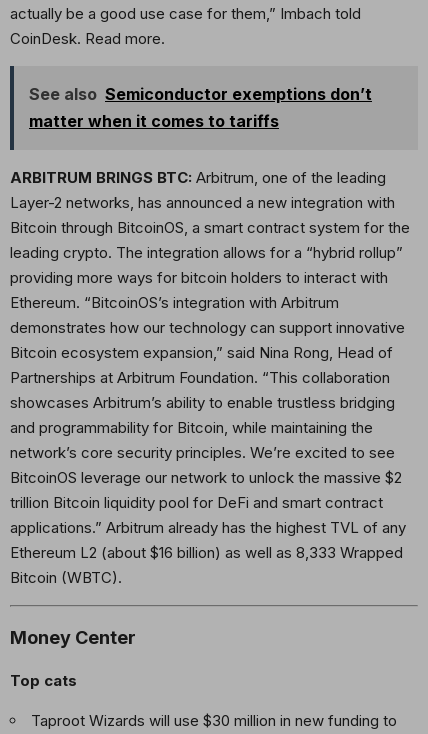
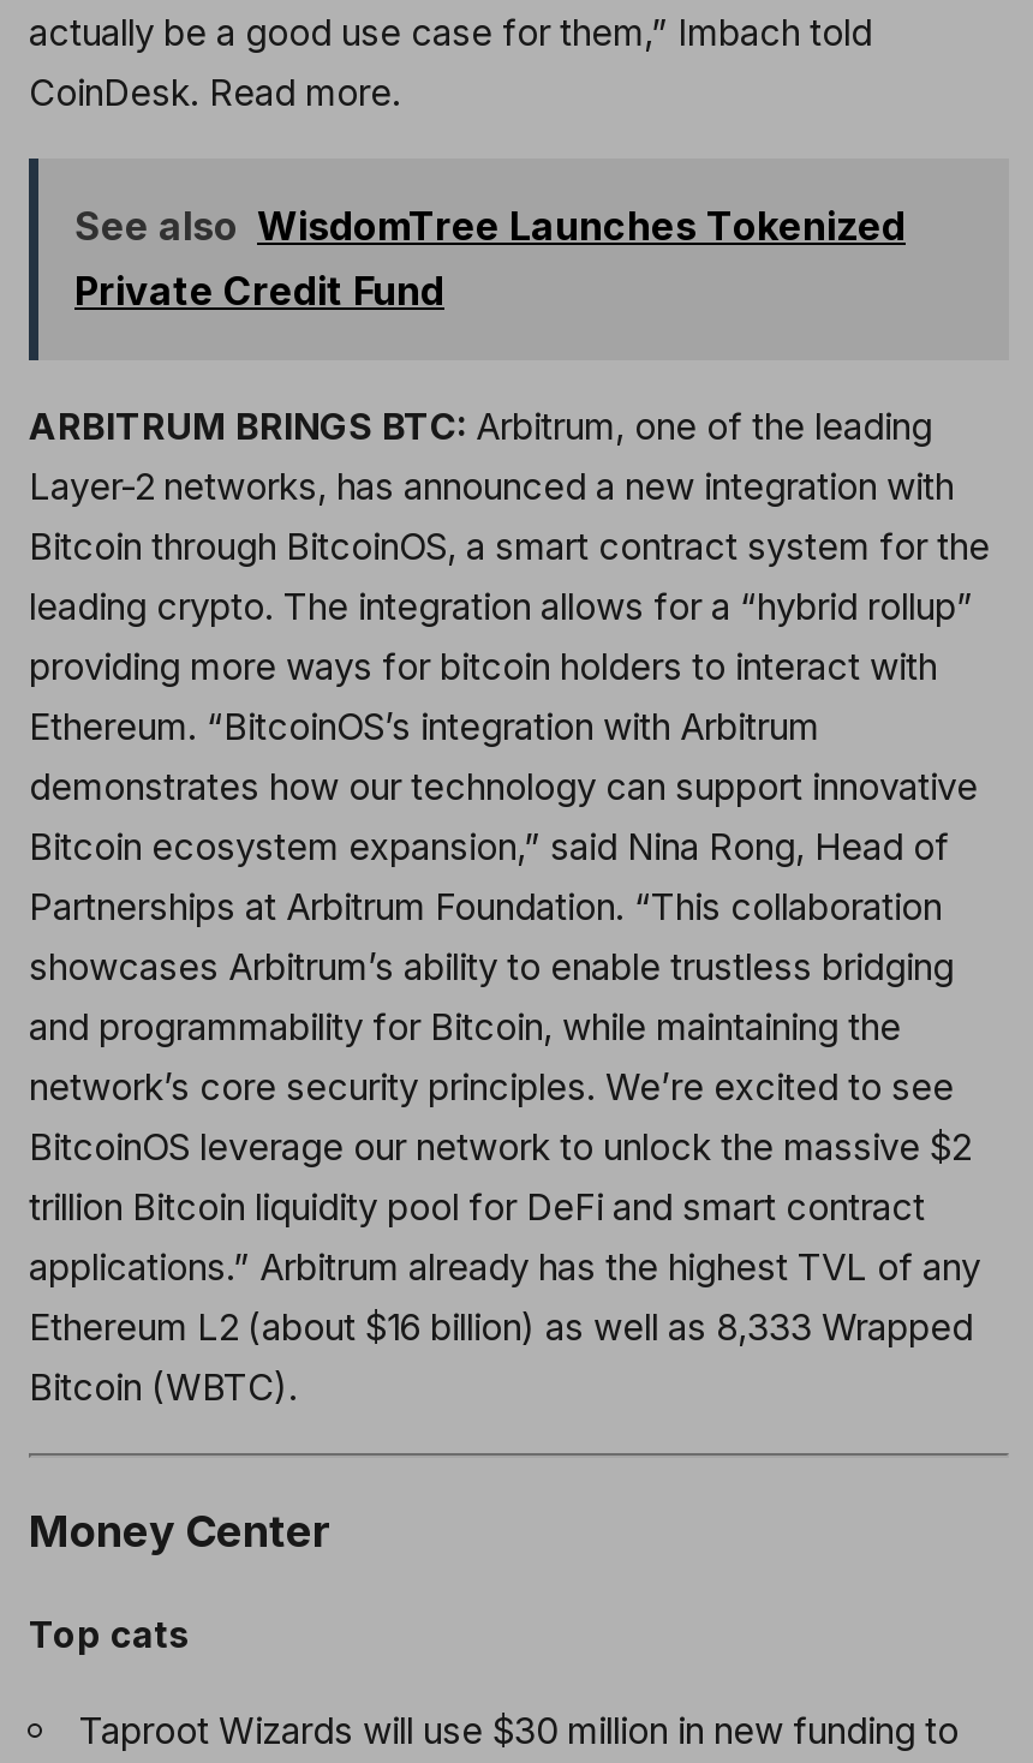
- See also Semiconductor exemptions don’t
- matter when it comes to tariffs
+ See also WisdomTree Launches Tokenized
+ Private Credit Fund
